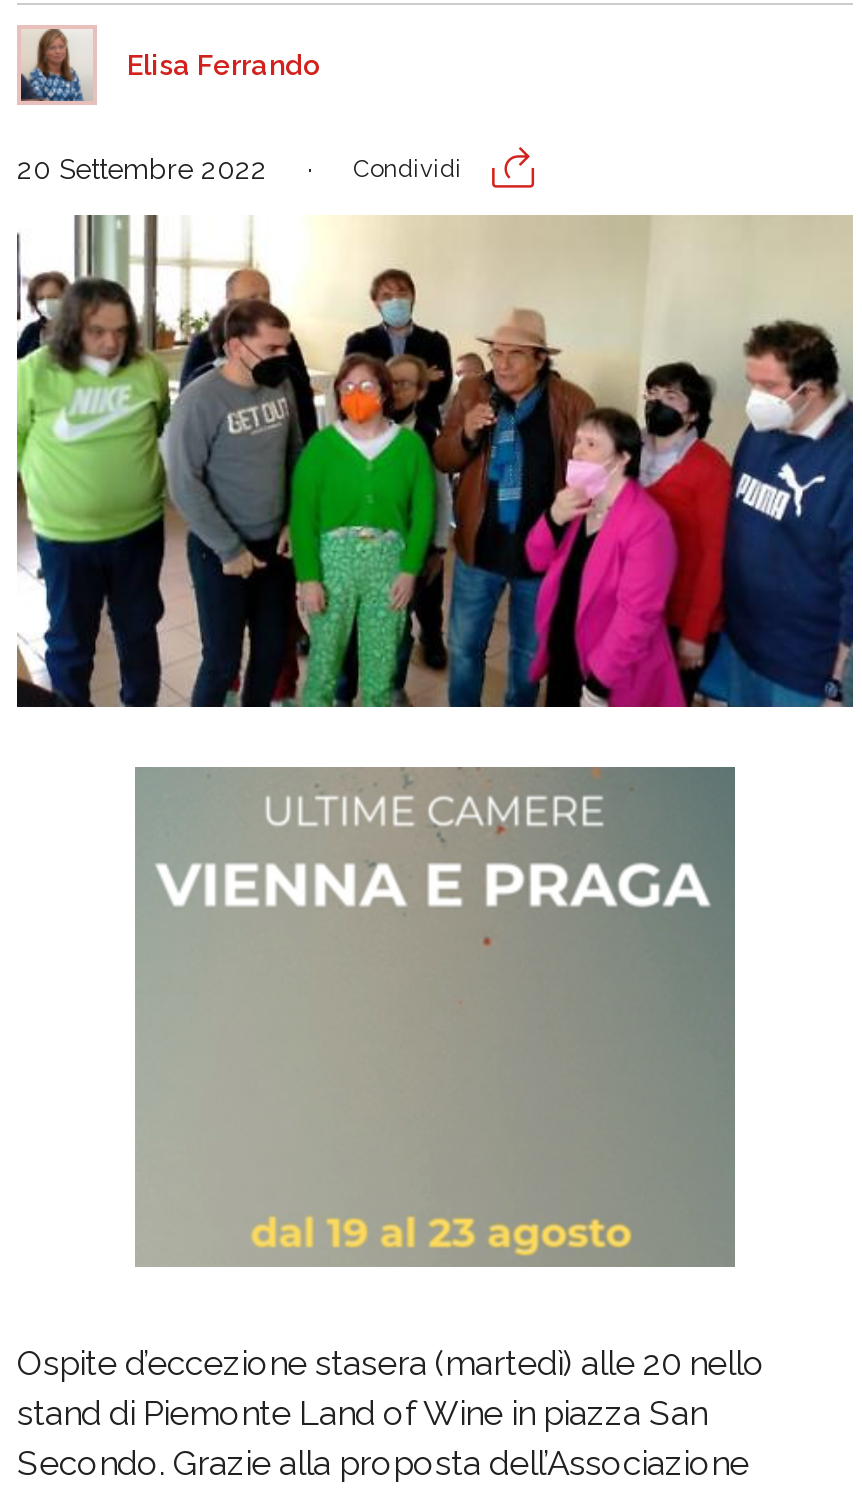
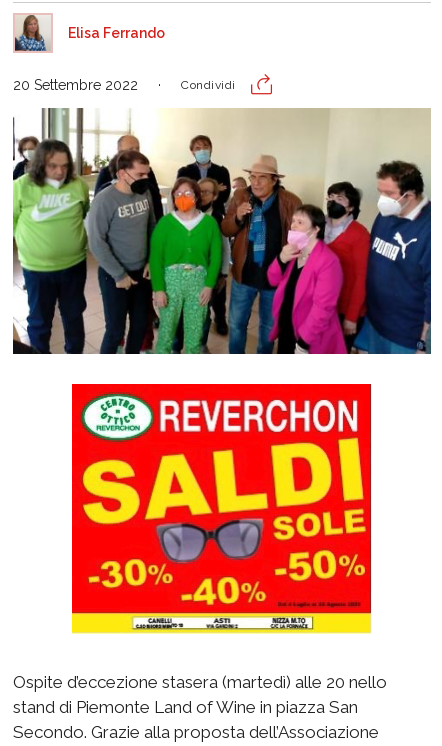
- [image]
+ [image]
